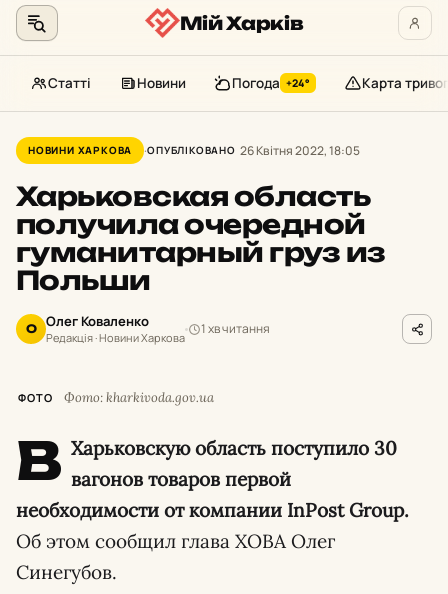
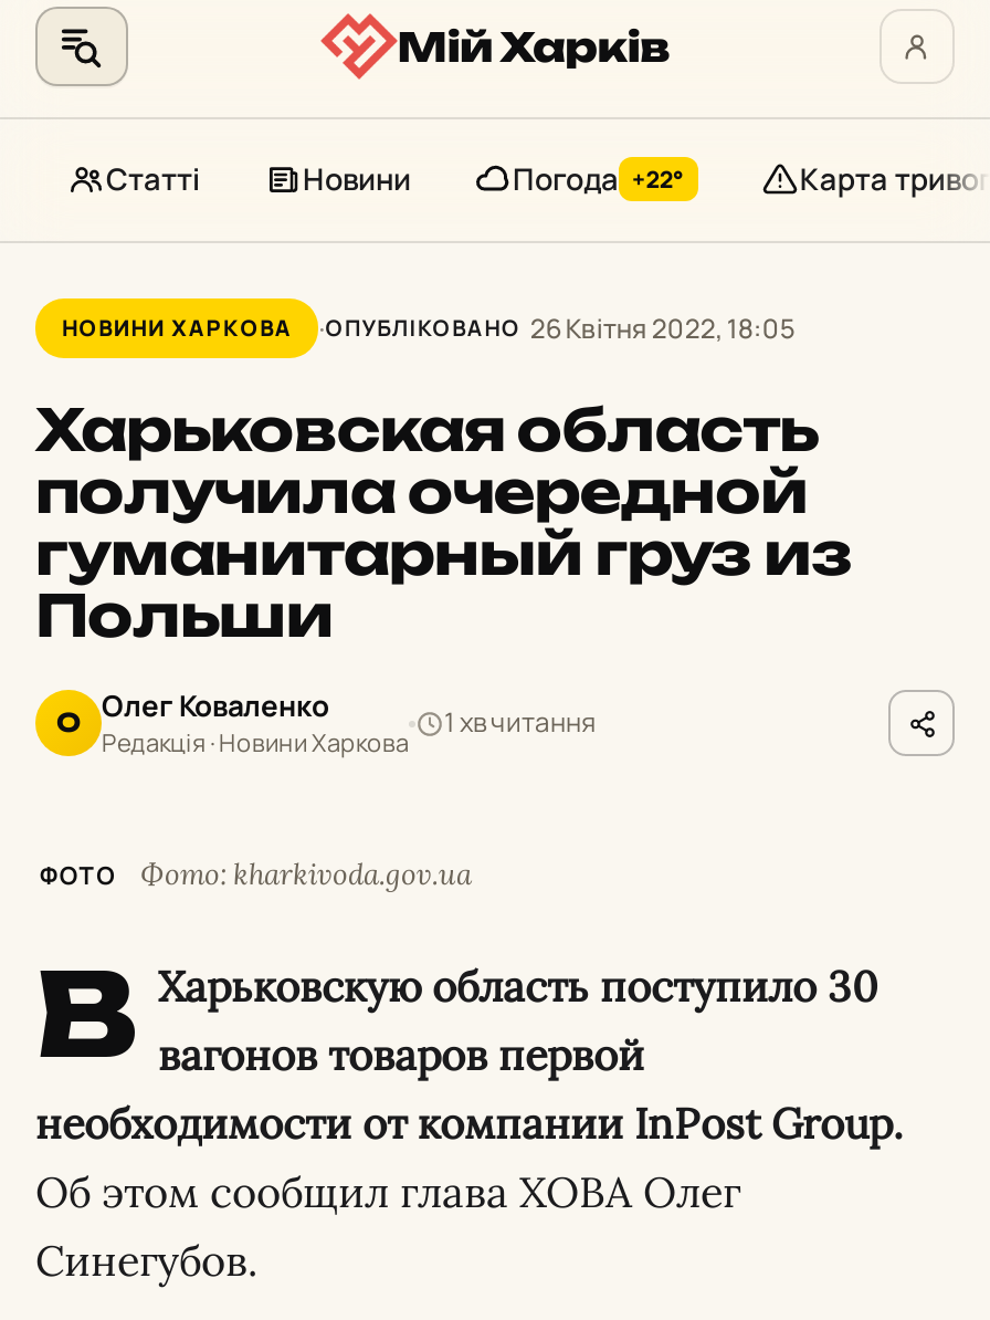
- Погода +24°
+ Погода +22°
